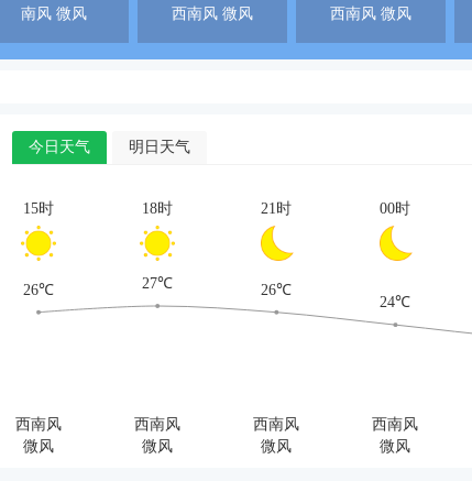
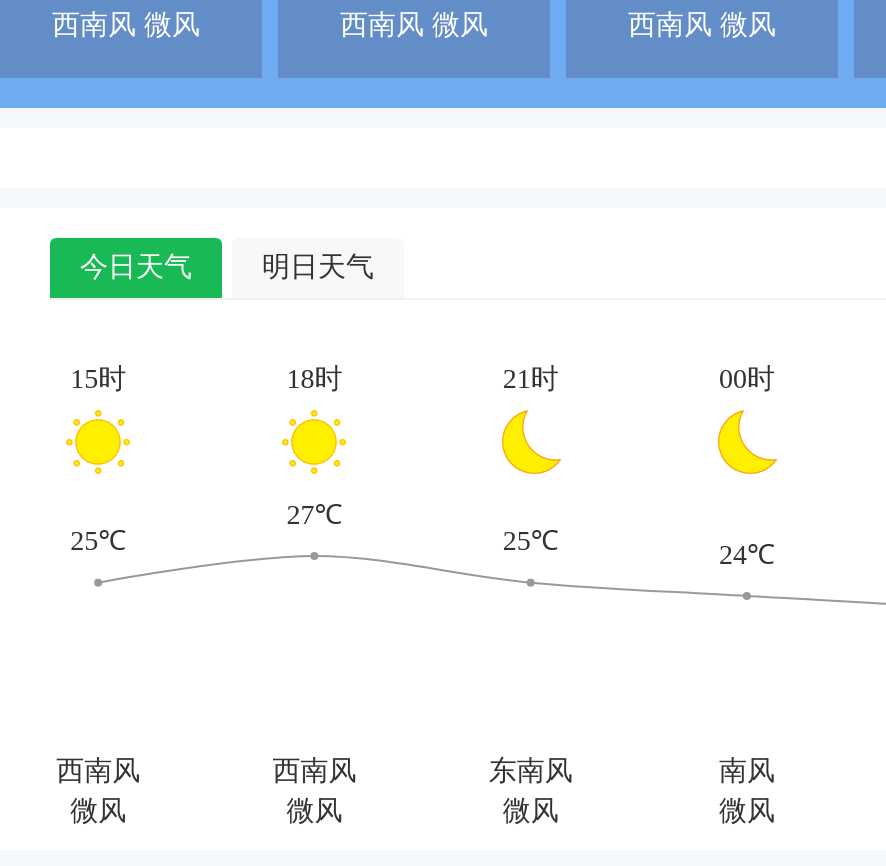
- 南风 微风
+ 西南风 微风

- 26℃
+ 25℃

- 26℃
+ 25℃

- 西南风
+ 东南风

- 西南风
+ 南风
